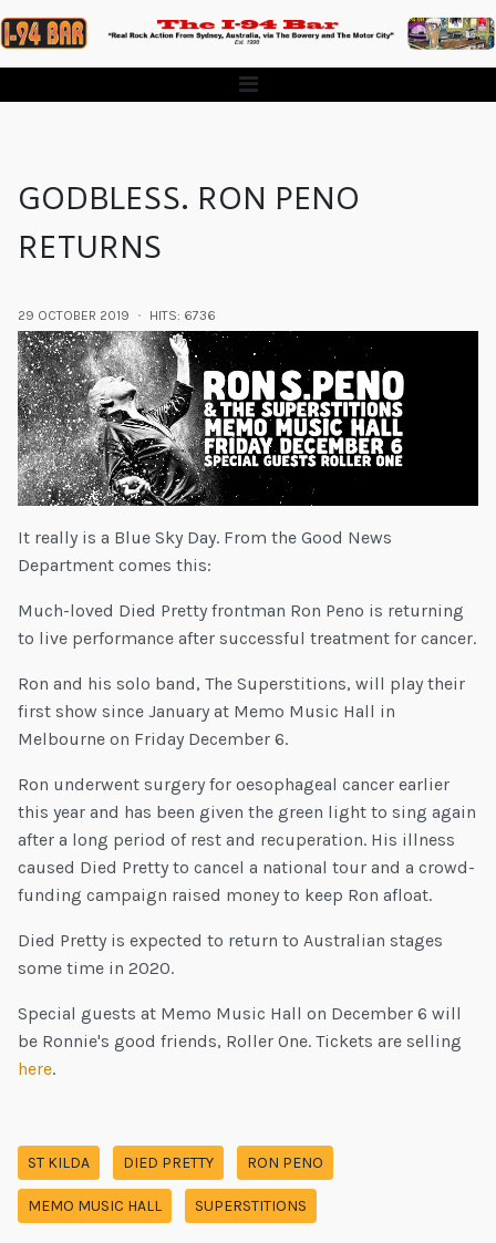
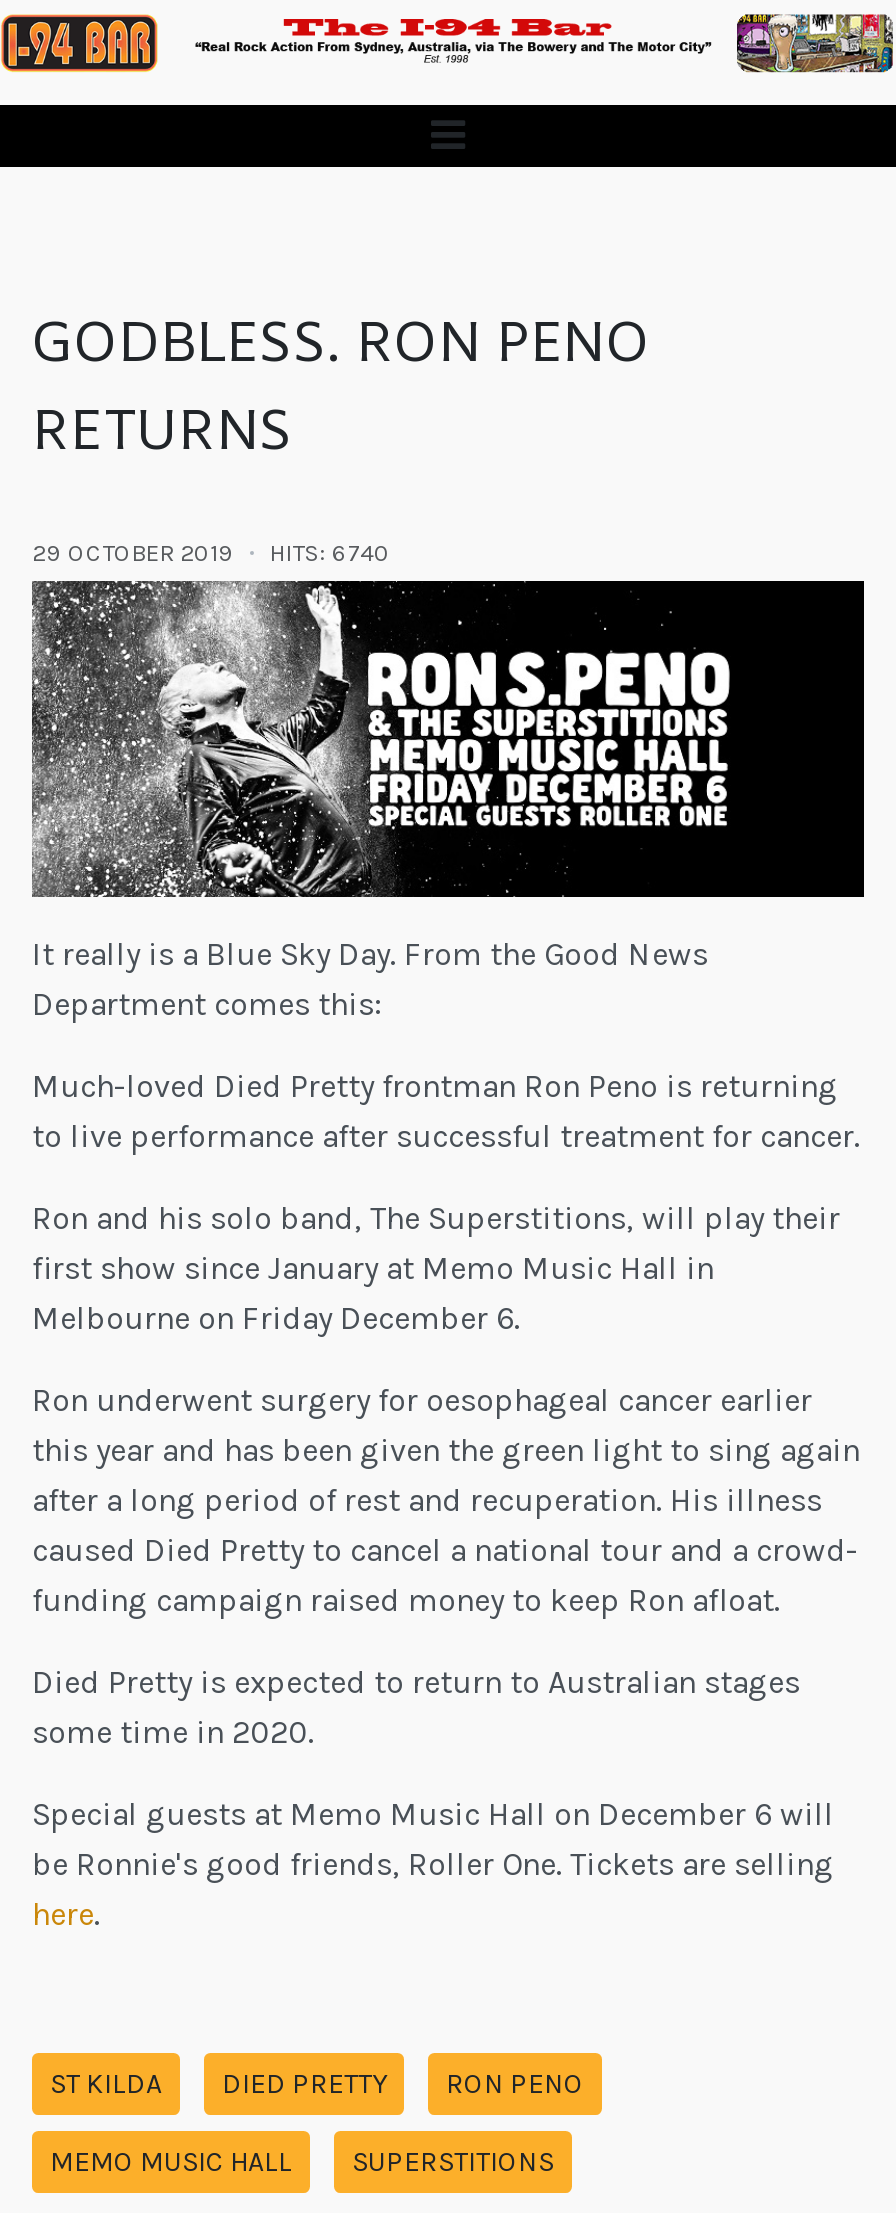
- 29 OCTOBER 2019 HITS: 6736
+ 29 OCTOBER 2019 HITS: 6740
